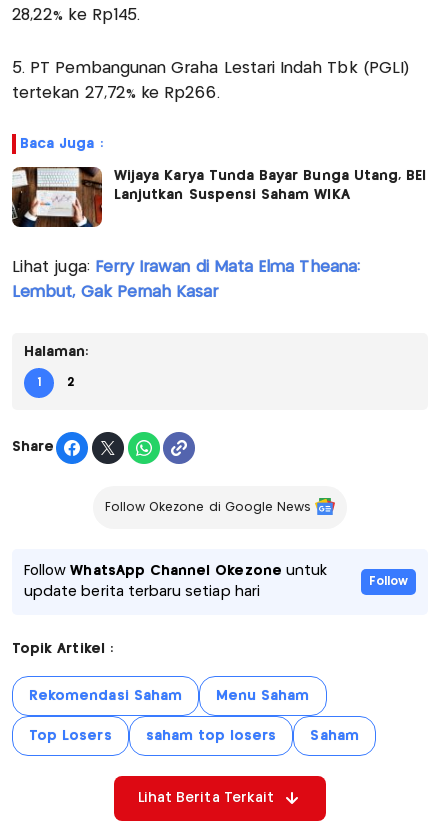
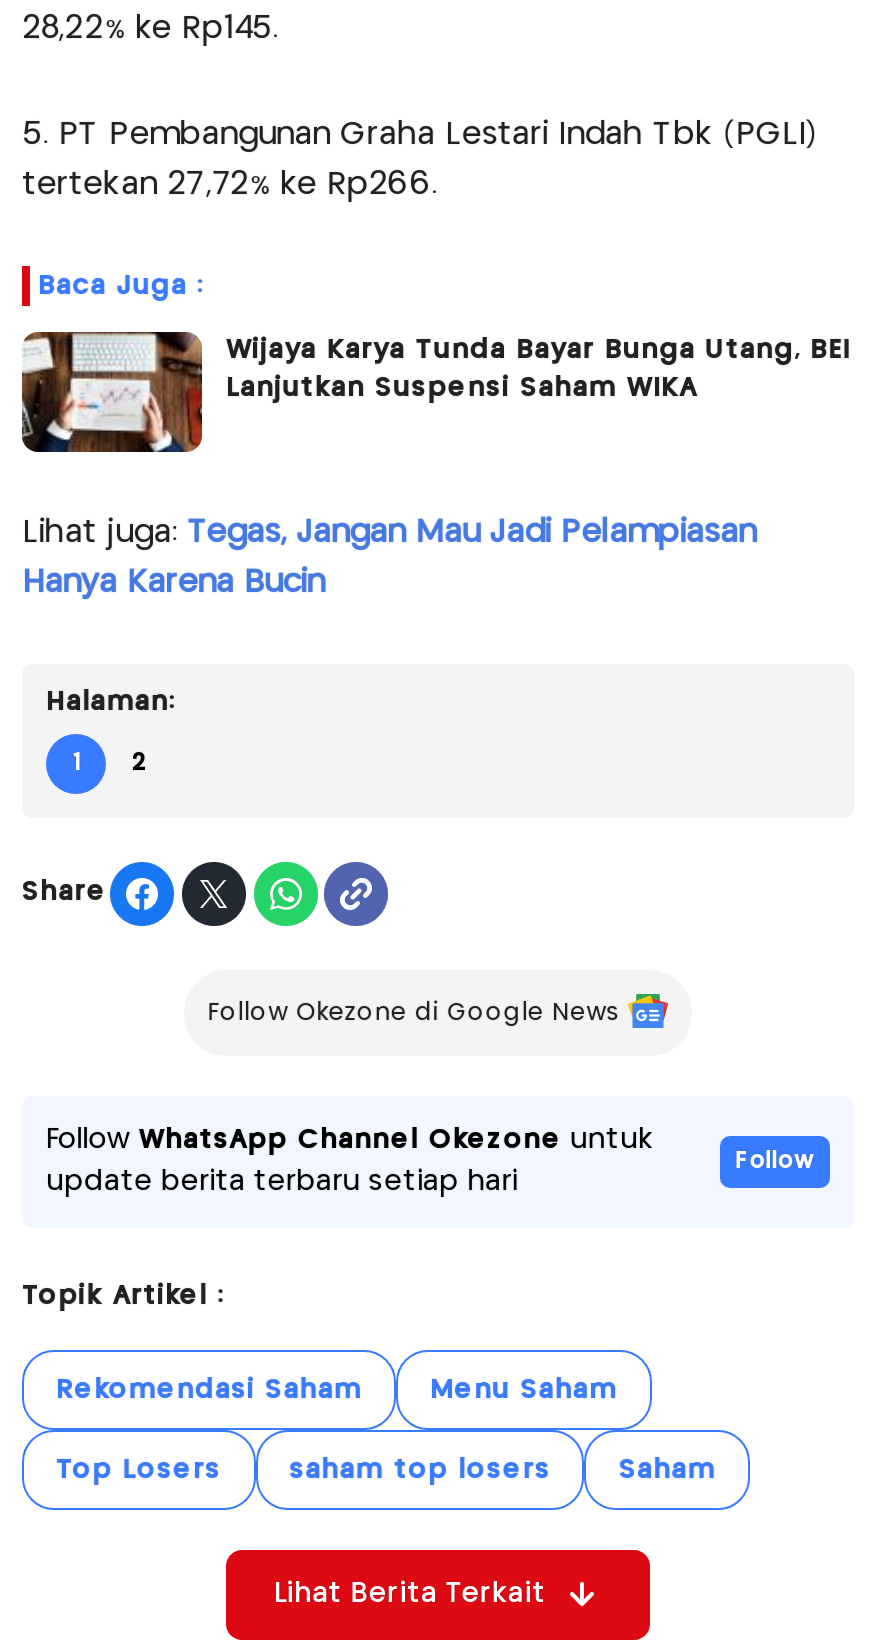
- Lihat juga: Ferry Irawan di Mata Elma Theana:
+ Lihat juga: Tegas, Jangan Mau Jadi Pelampiasan

- Lembut, Gak Pernah Kasar
+ Hanya Karena Bucin
